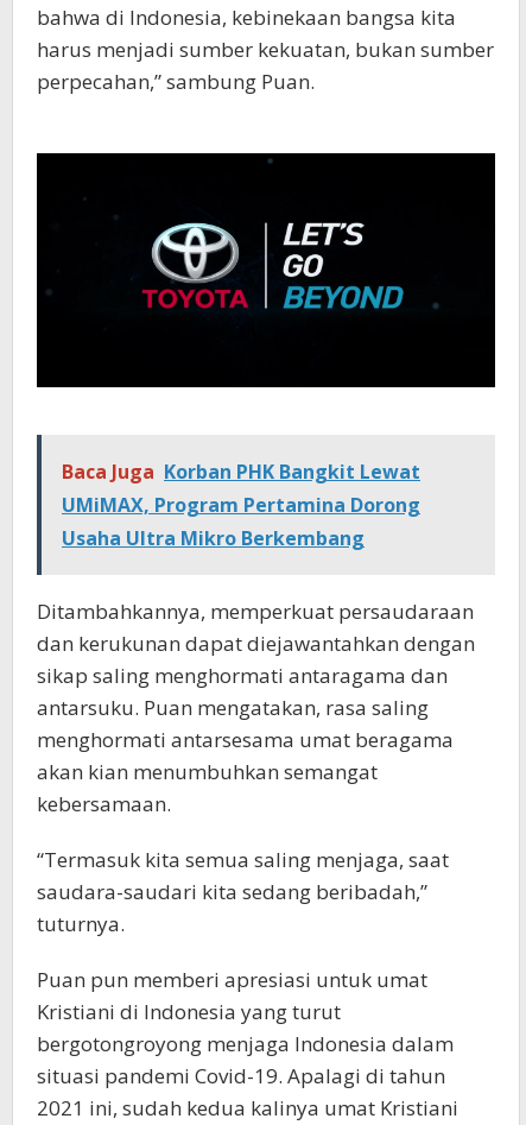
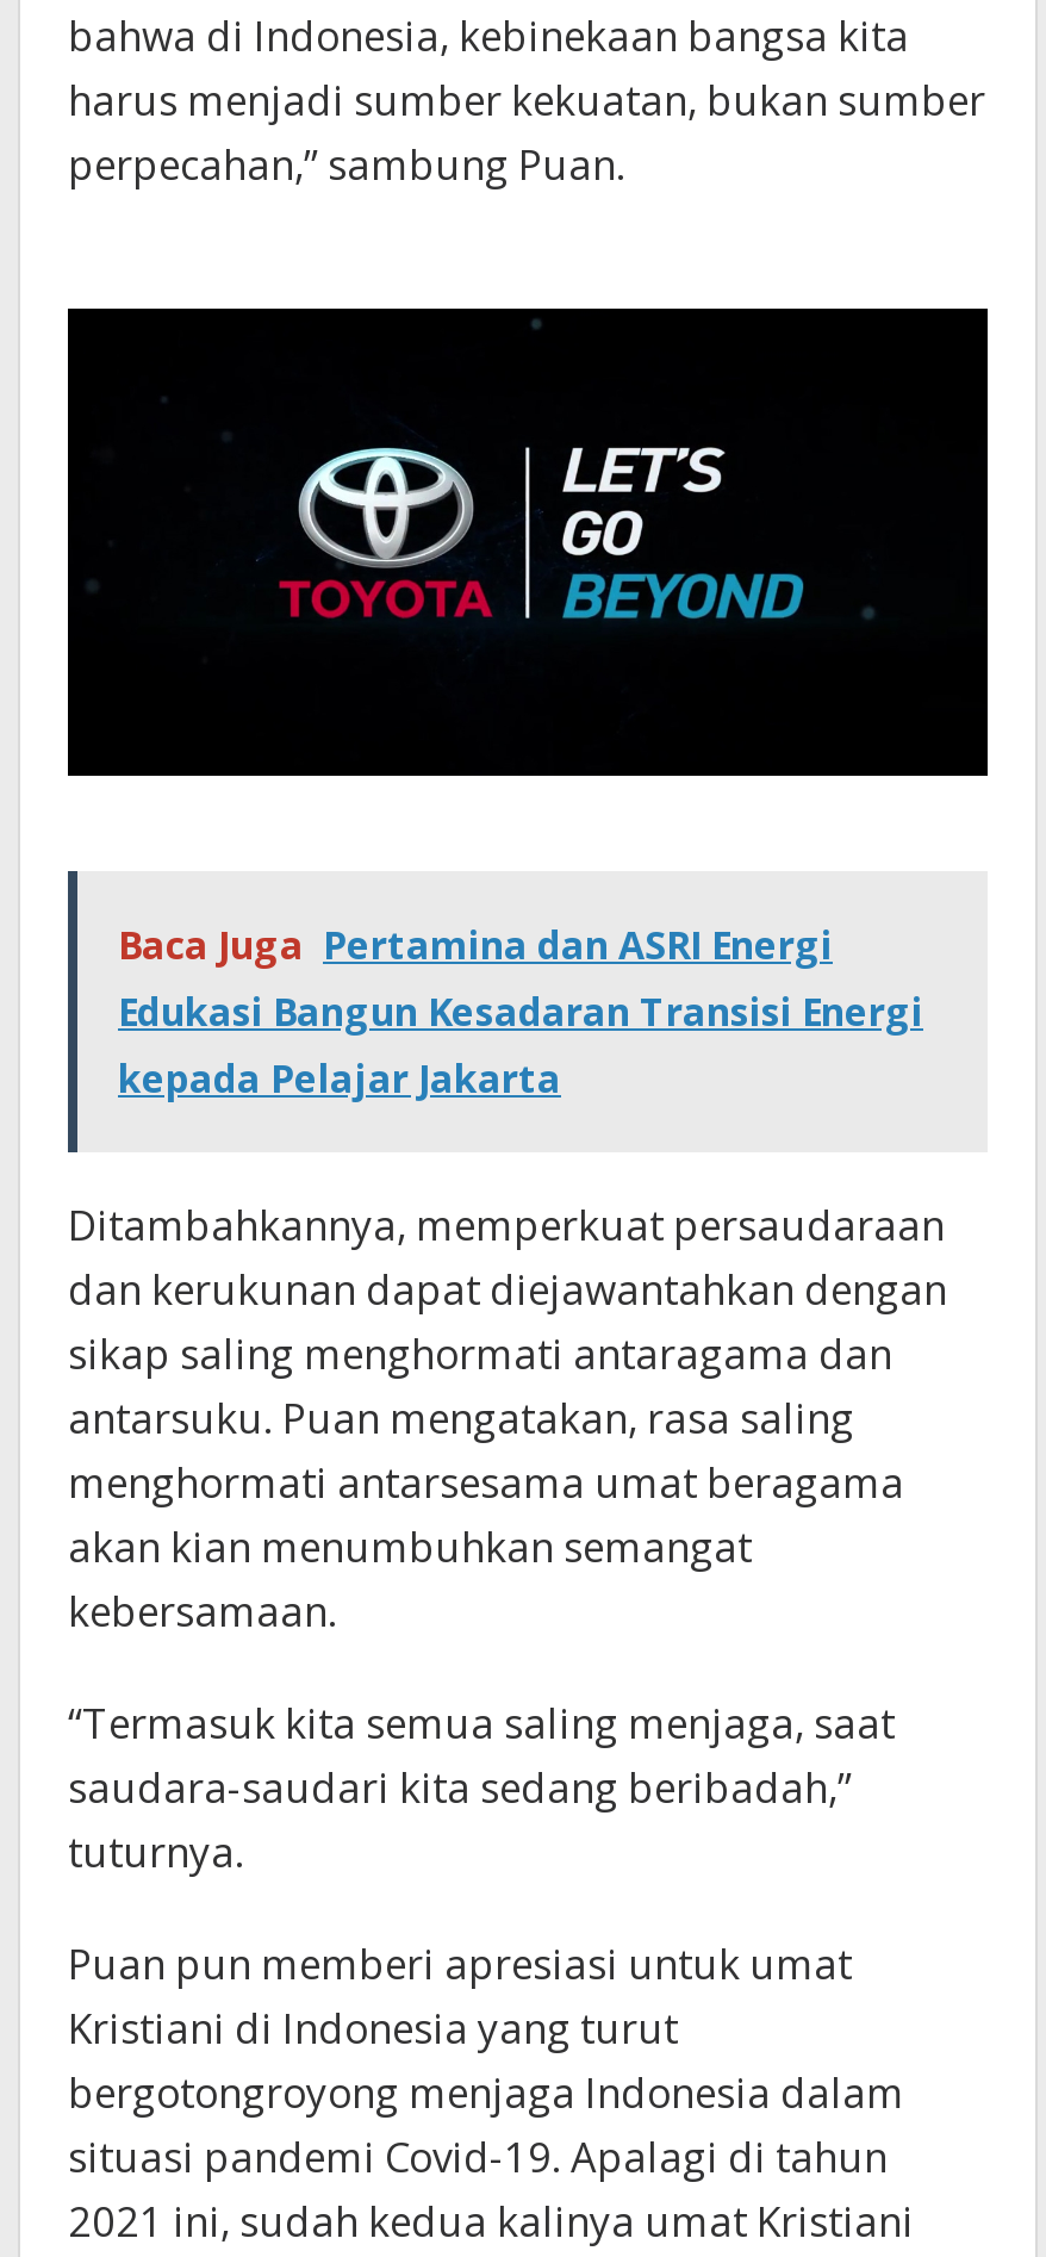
- Baca Juga Korban PHK Bangkit Lewat
- UMiMAX, Program Pertamina Dorong
- Usaha Ultra Mikro Berkembang
+ Baca Juga Pertamina dan ASRI Energi
+ Edukasi Bangun Kesadaran Transisi Energi
+ kepada Pelajar Jakarta
